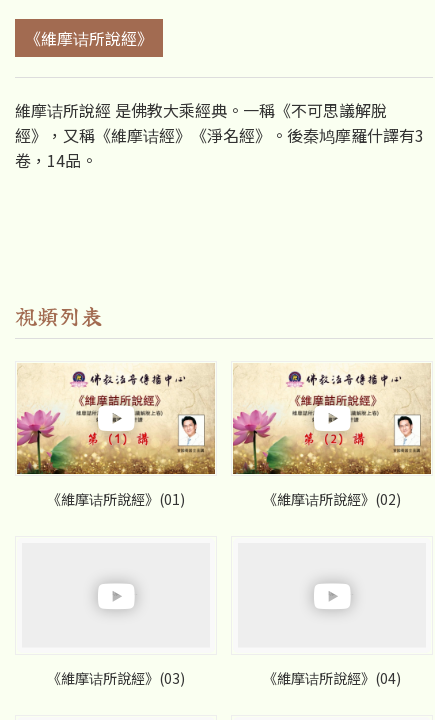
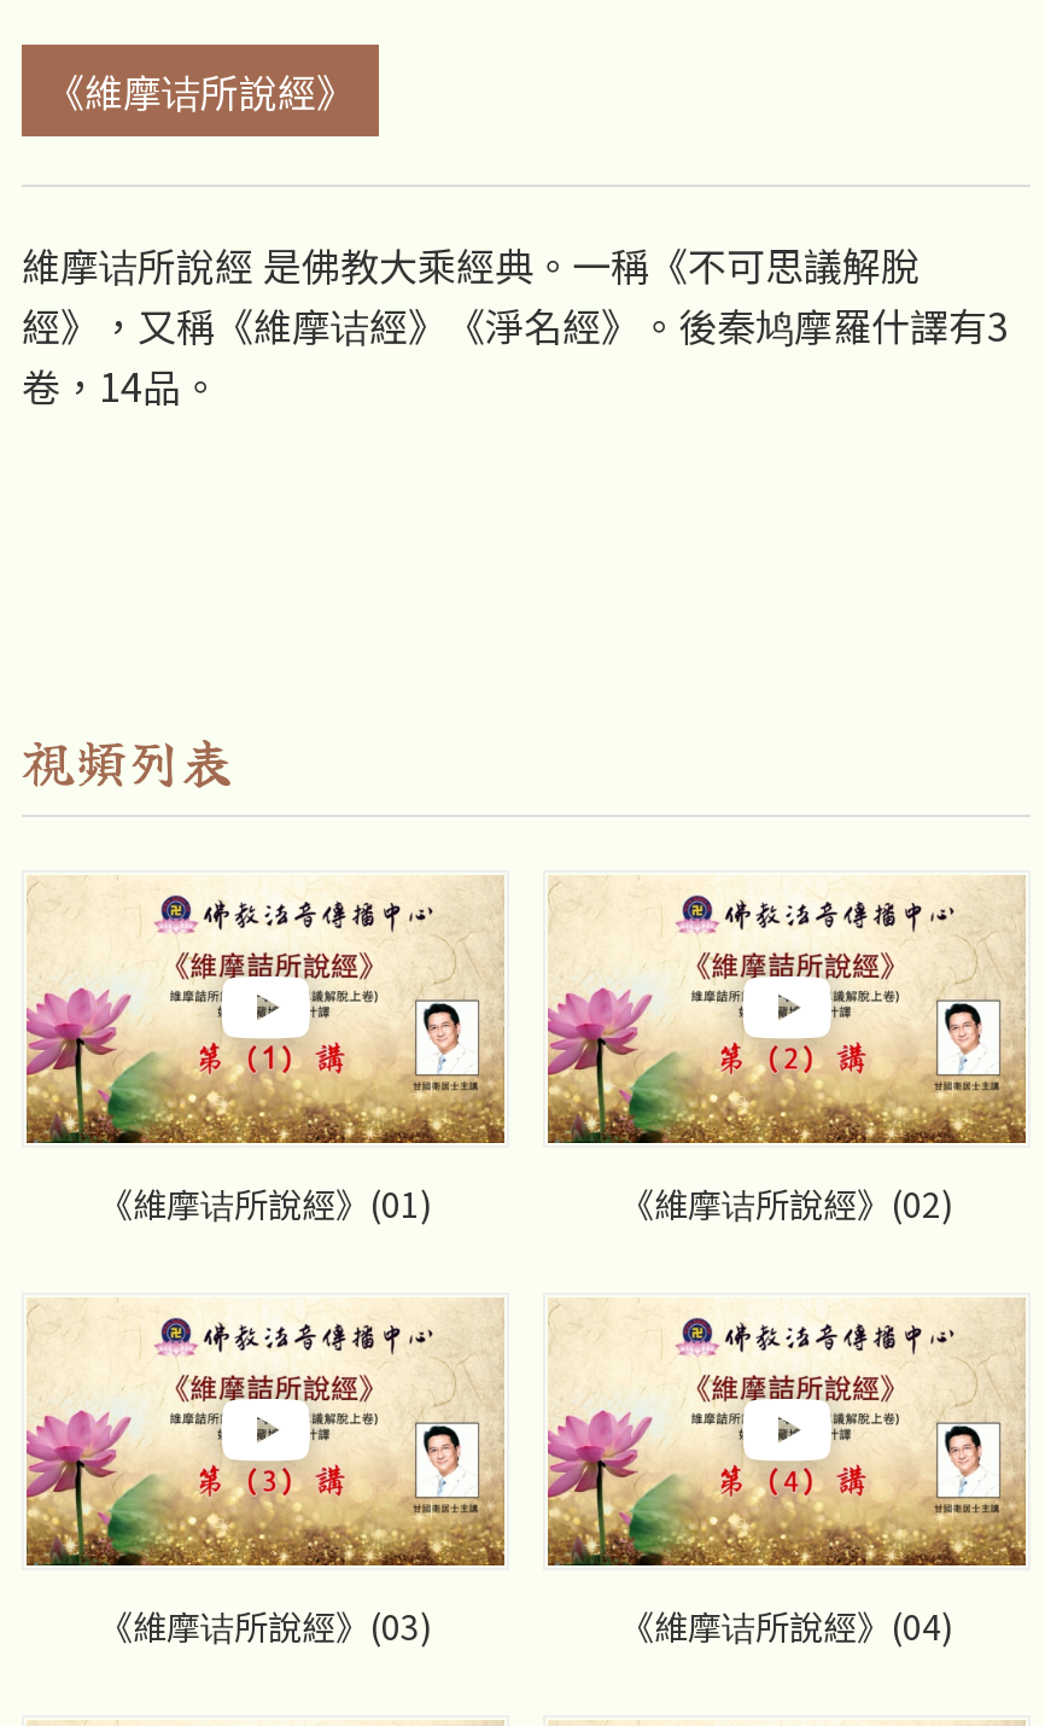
+ [image]

+ [image]
